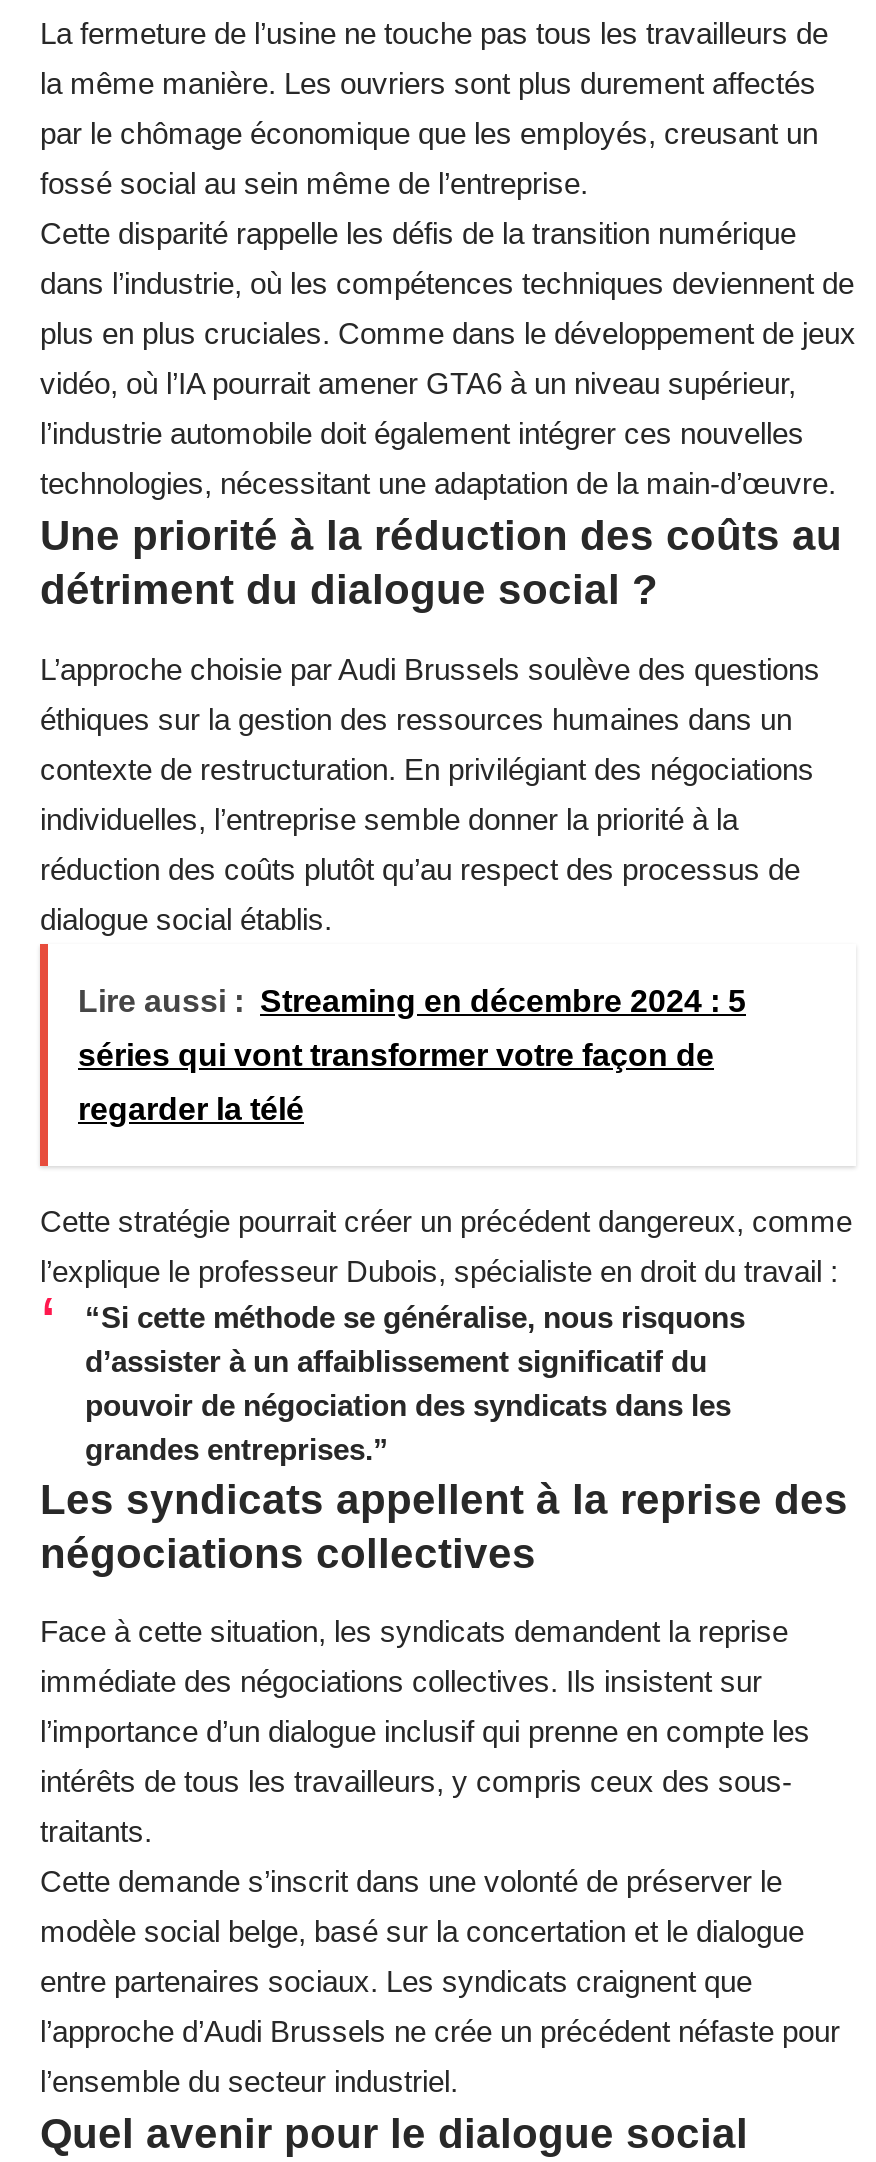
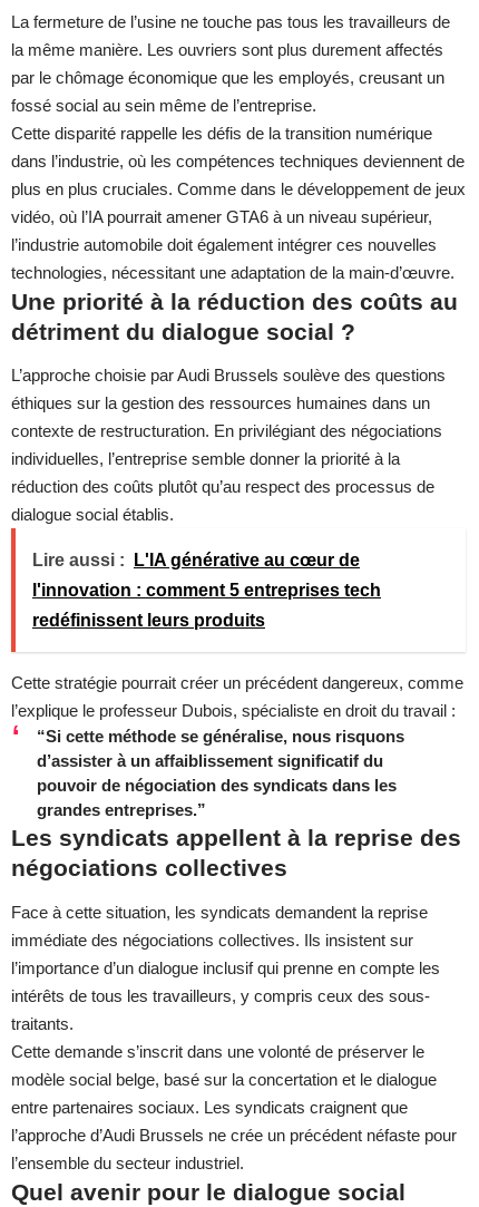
- Lire aussi : Streaming en décembre 2024 : 5
+ Lire aussi : L'IA générative au cœur de

- séries qui vont transformer votre façon de
+ l'innovation : comment 5 entreprises tech

- regarder la télé
+ redéfinissent leurs produits
